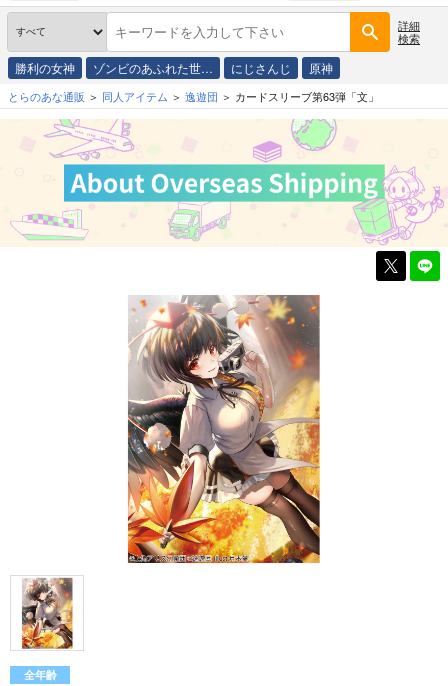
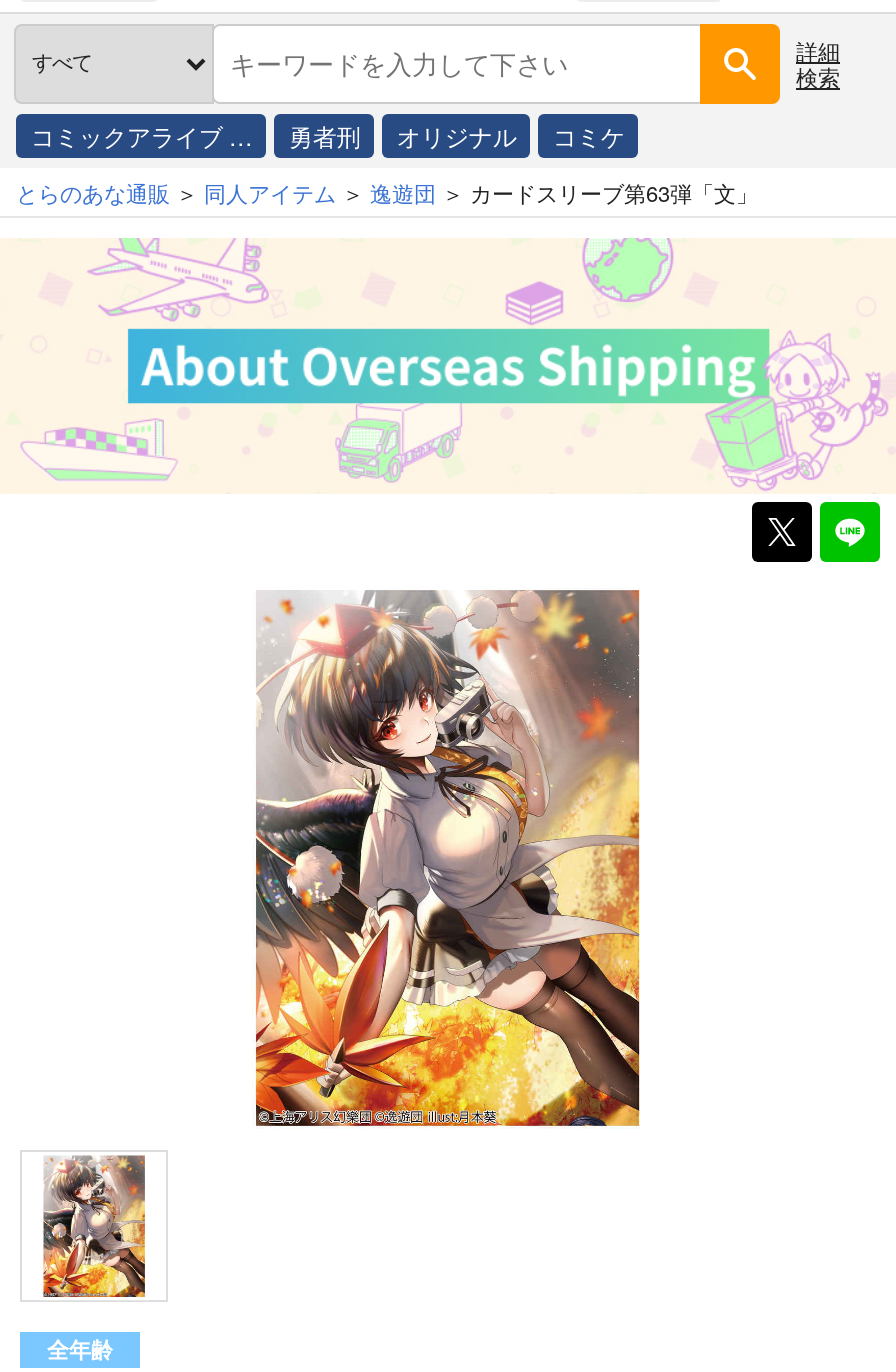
- 勝利の女神
- ゾンビのあふれた世…
- にじさんじ
- 原神
+ コミックアライブ …
+ 勇者刑
+ オリジナル
+ コミケ
